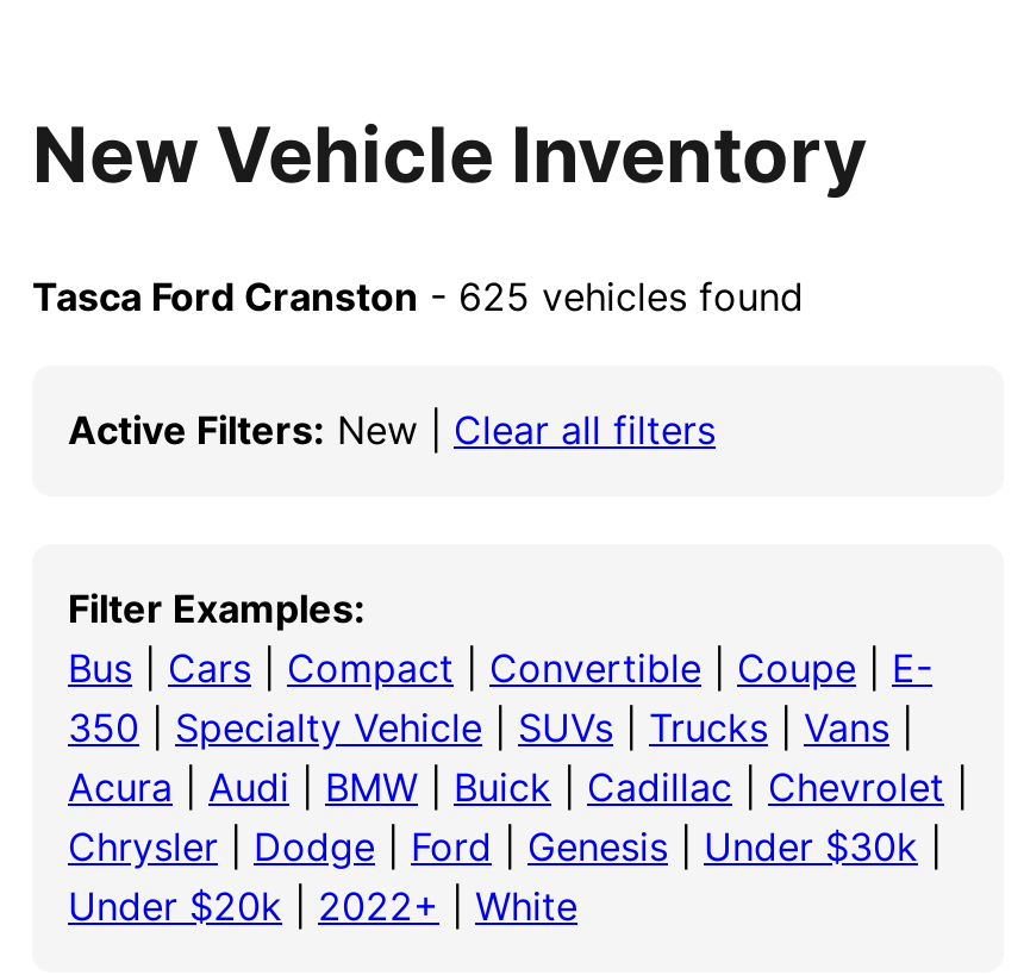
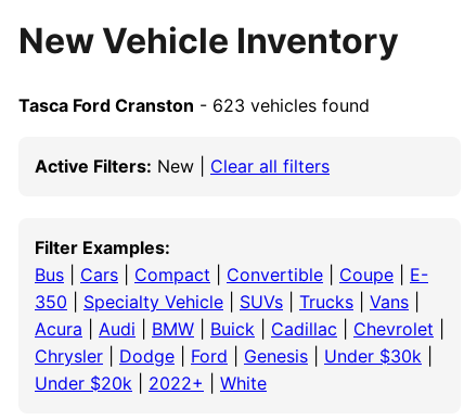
- Tasca Ford Cranston - 625 vehicles found
+ Tasca Ford Cranston - 623 vehicles found
